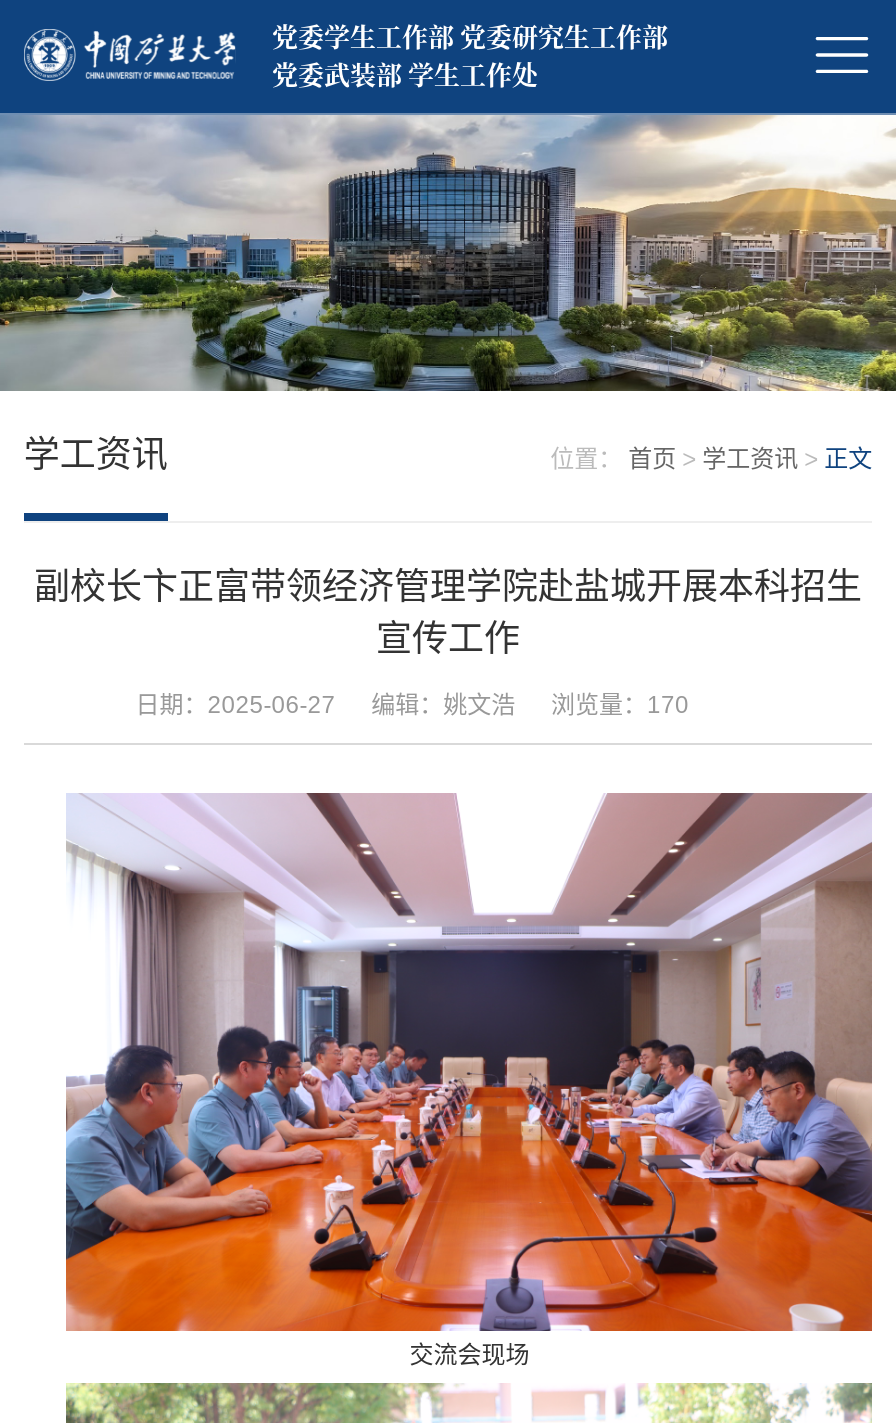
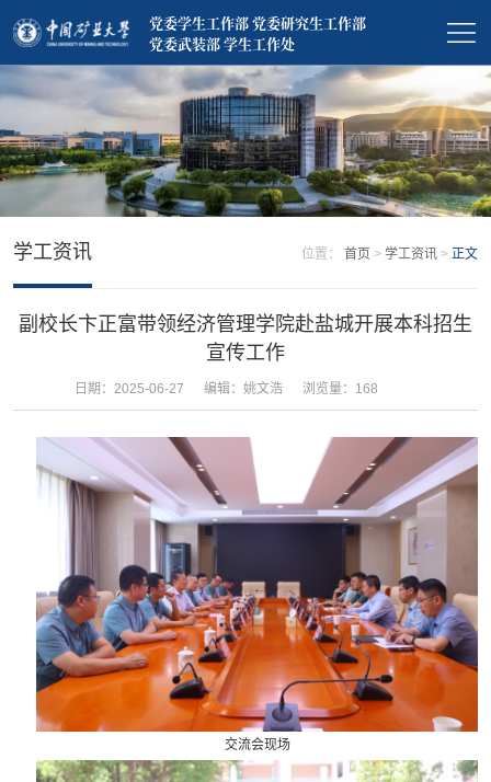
- 日期：2025-06-27 编辑：姚文浩 浏览量：170
+ 日期：2025-06-27 编辑：姚文浩 浏览量：168
